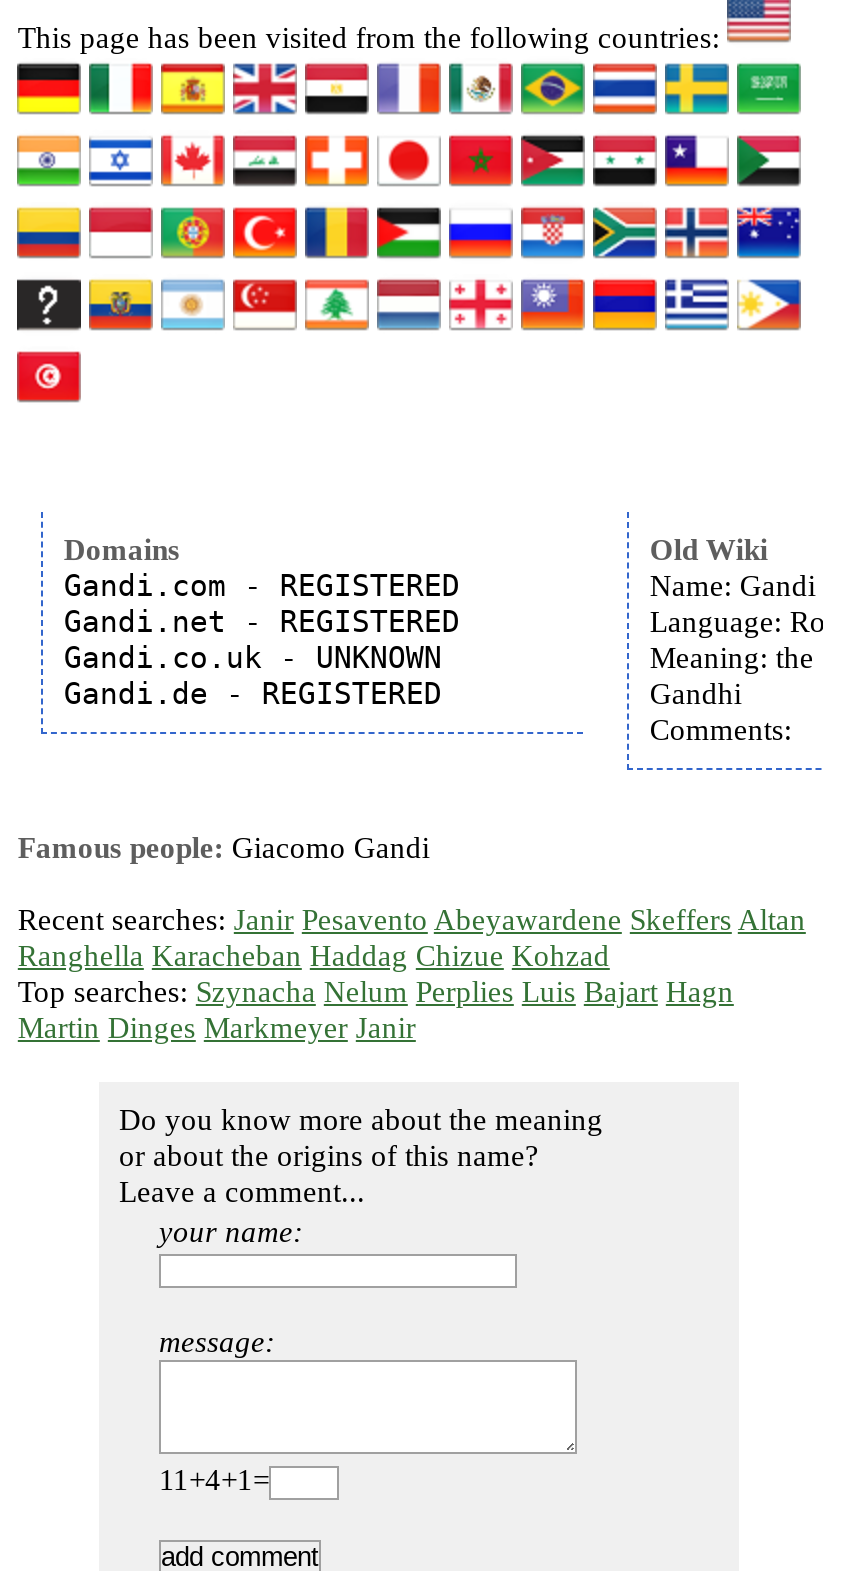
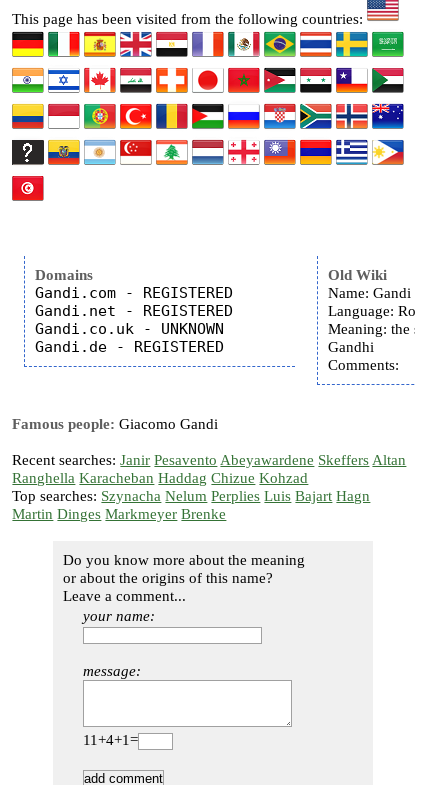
- Martin Dinges Markmeyer Janir
+ Martin Dinges Markmeyer Brenke
